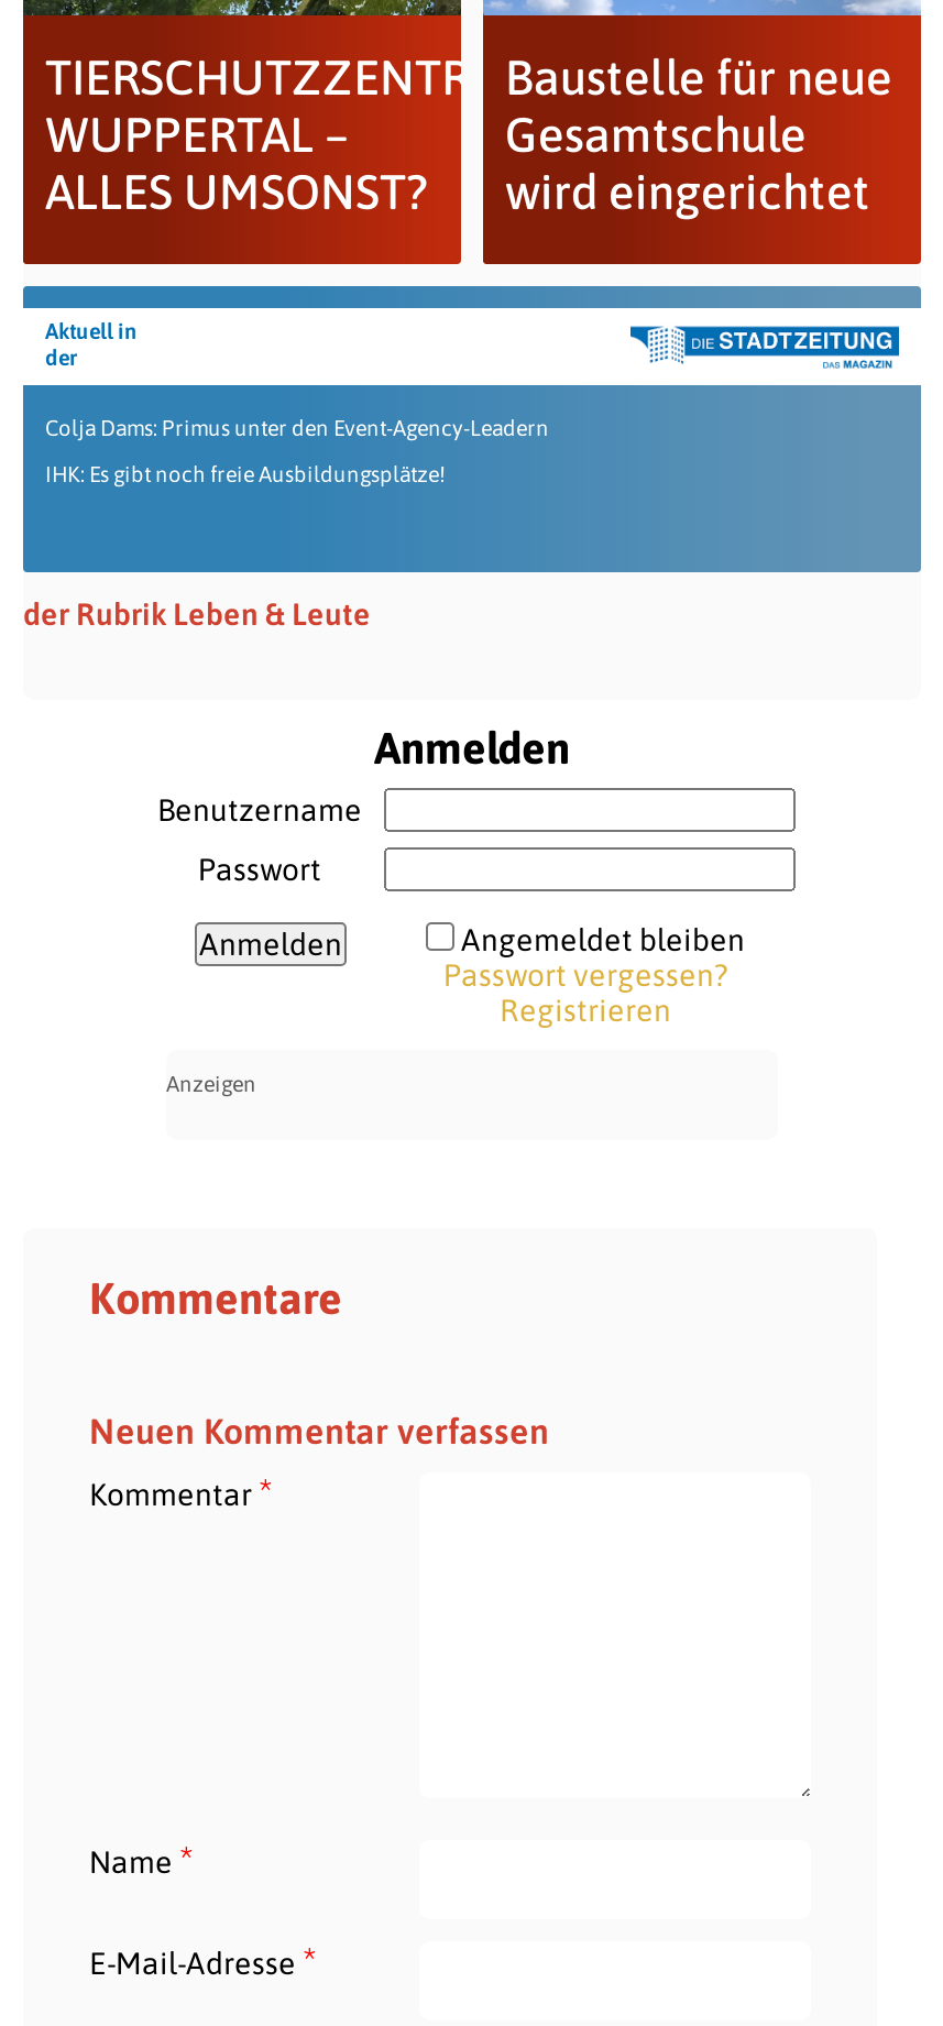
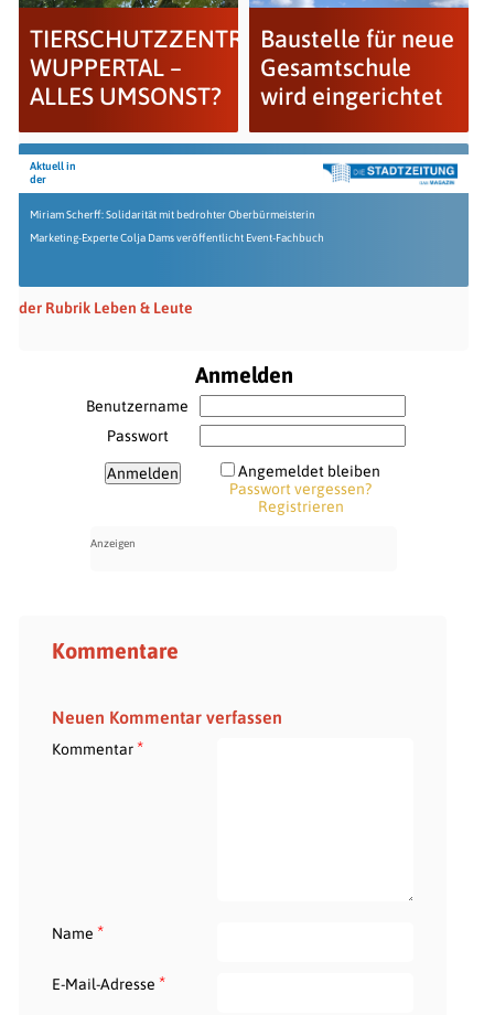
- Colja Dams: Primus unter den Event-Agency-Leadern
+ Miriam Scherff: Solidarität mit bedrohter Oberbürmeisterin

- IHK: Es gibt noch freie Ausbildungsplätze!
+ Marketing-Experte Colja Dams veröffentlicht Event-Fachbuch
